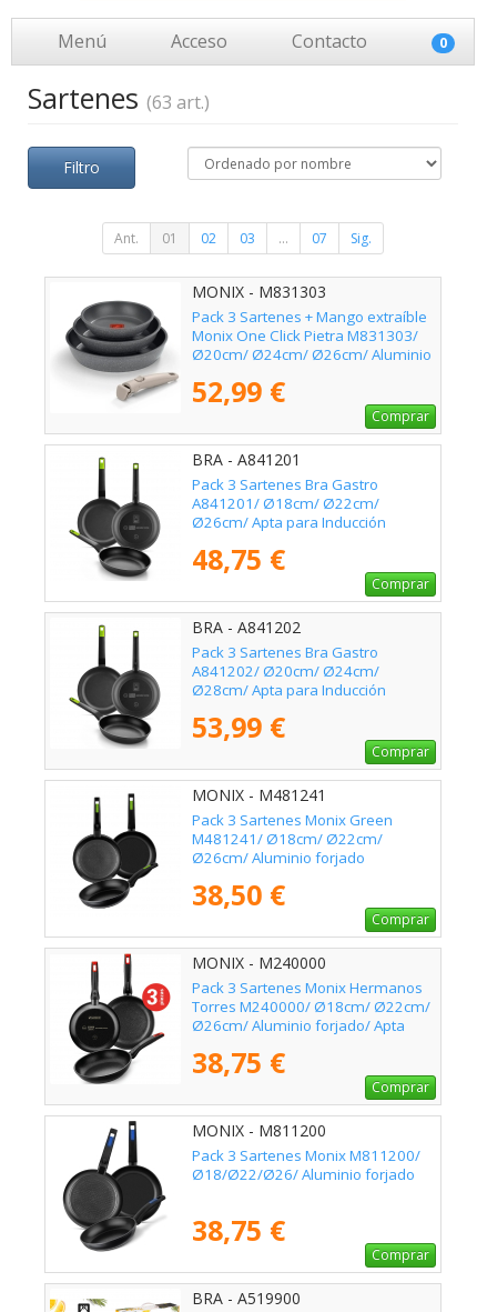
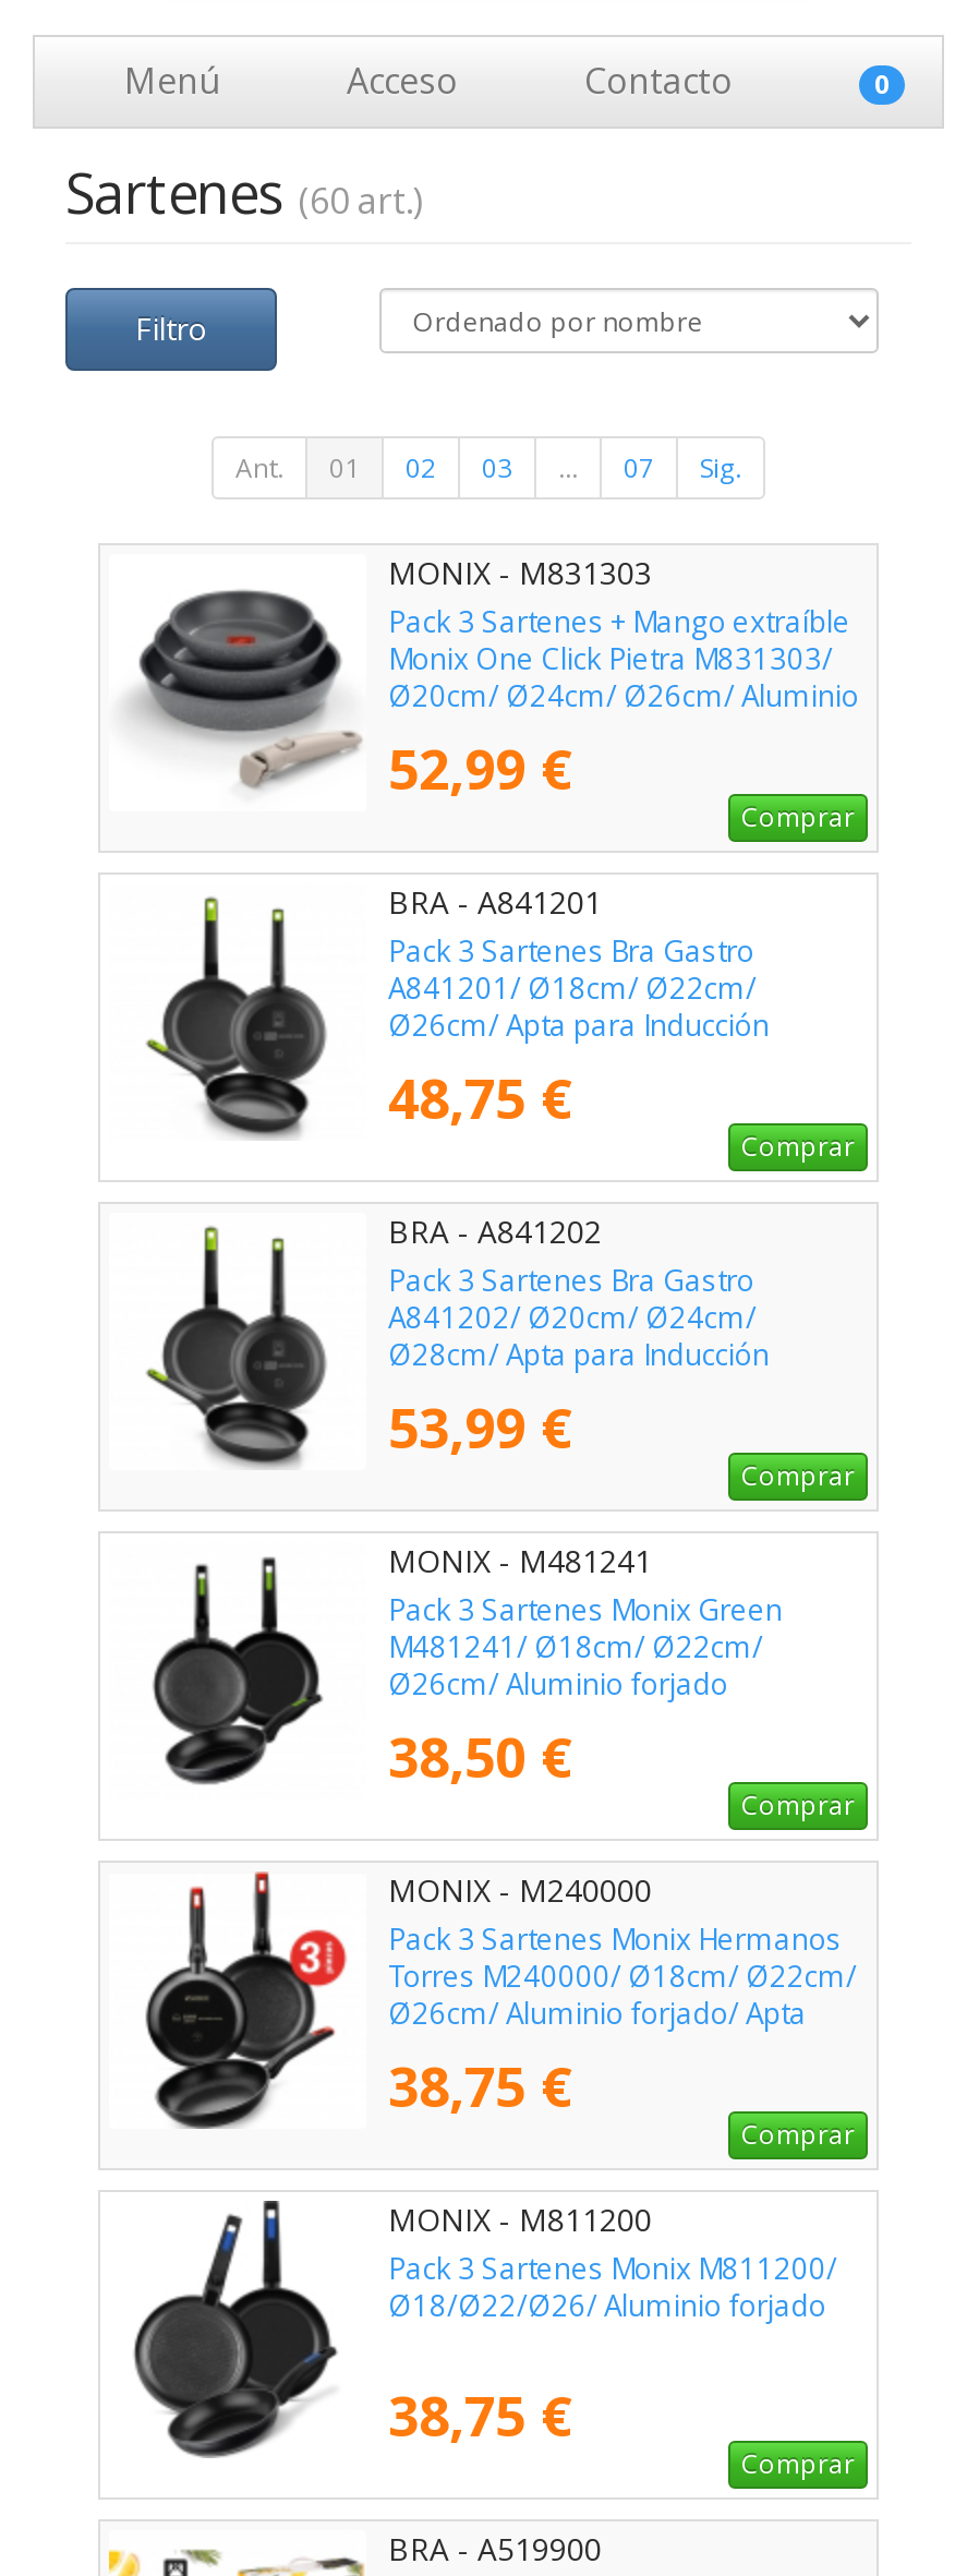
- Sartenes (63 art.)
+ Sartenes (60 art.)
